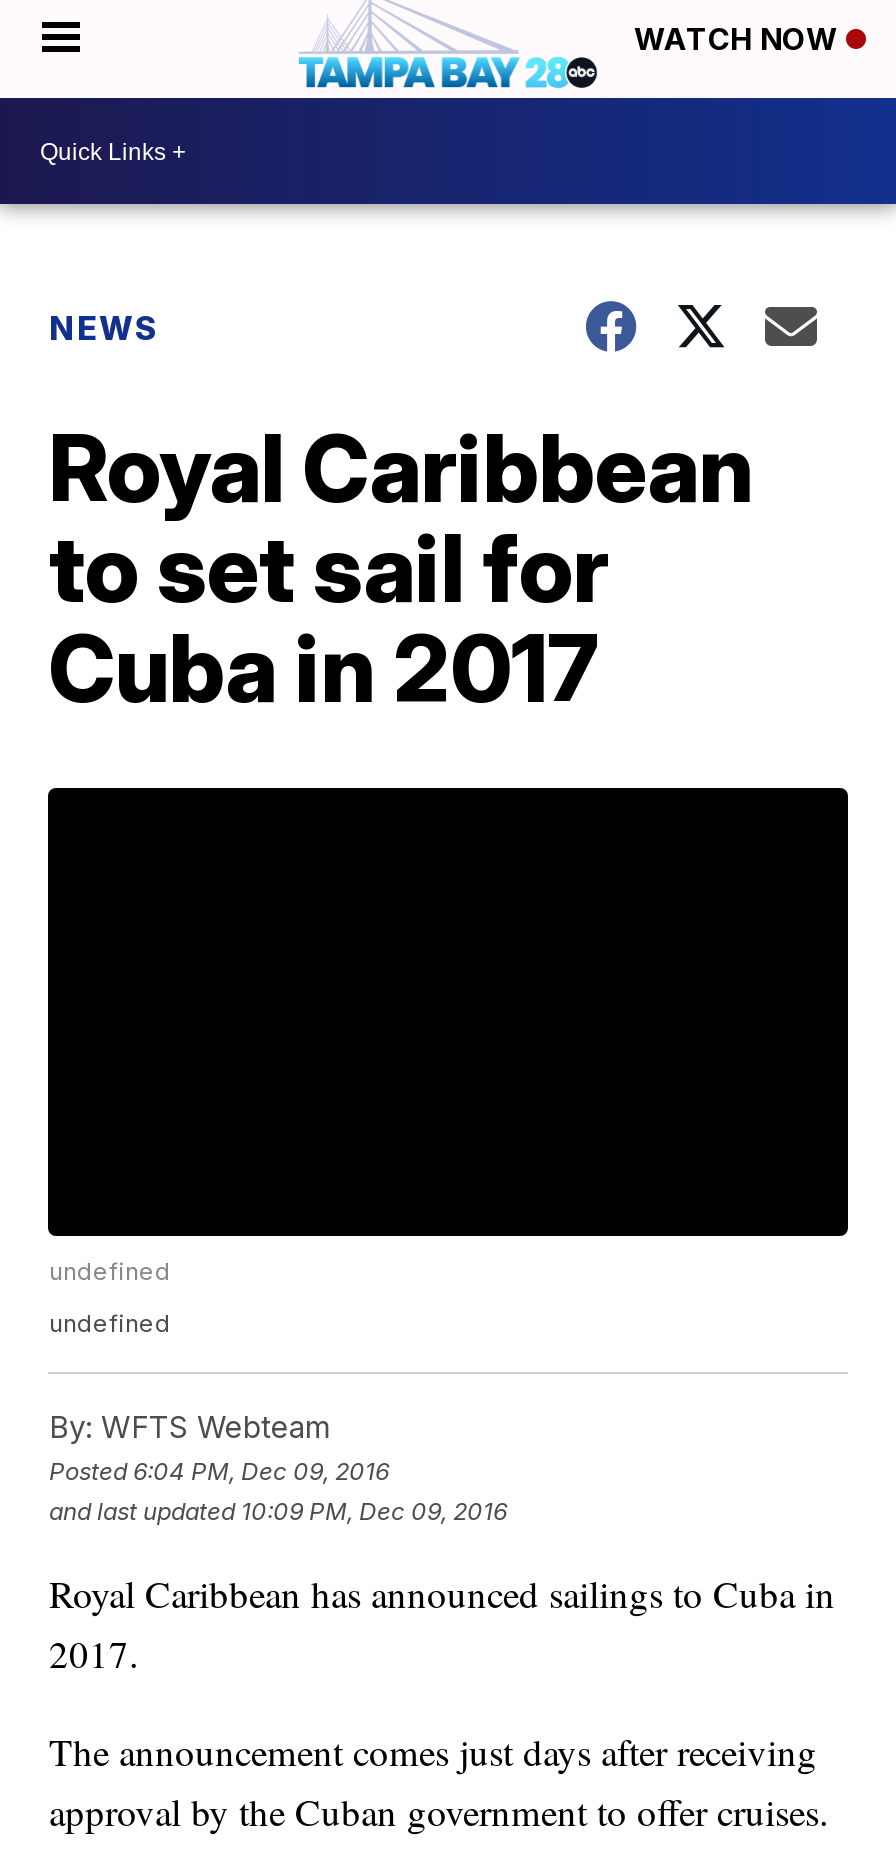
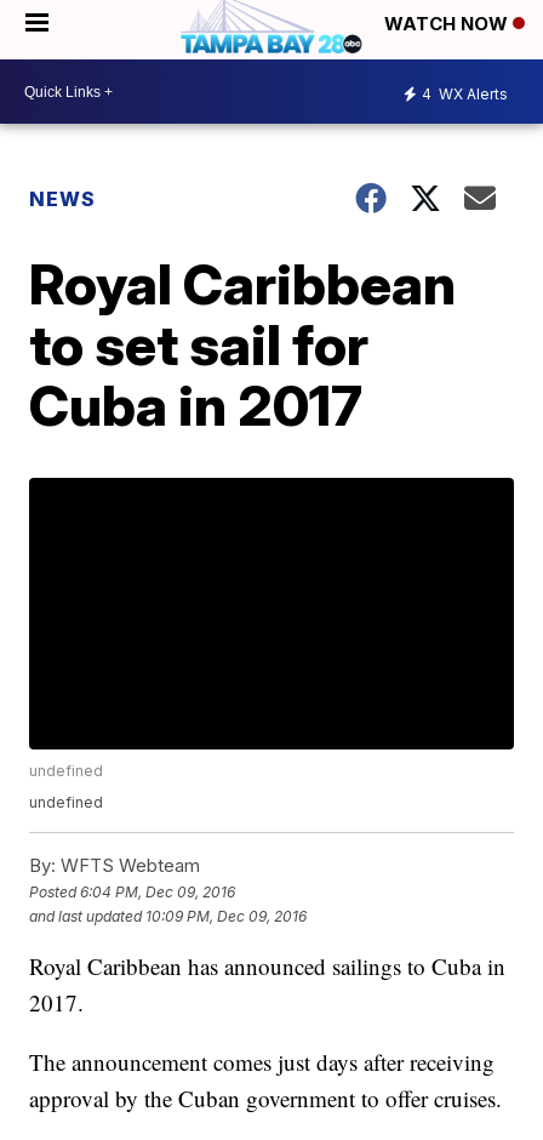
+ 4 WX Alerts
